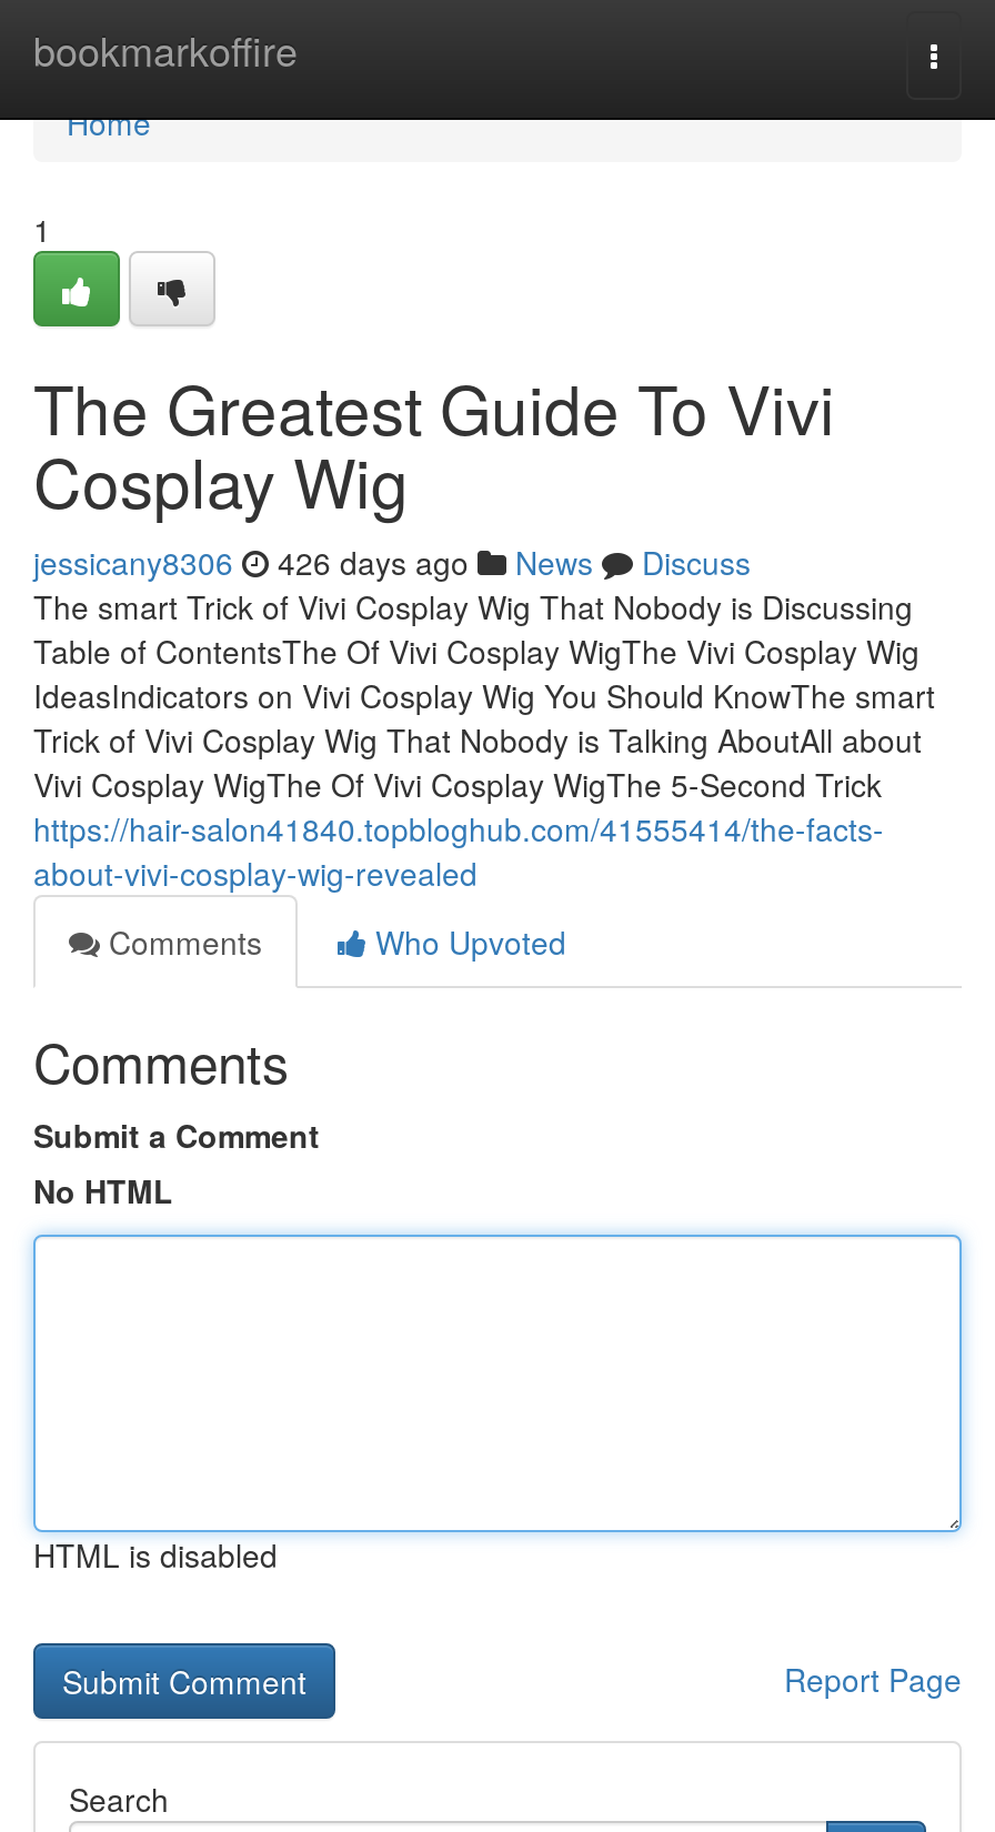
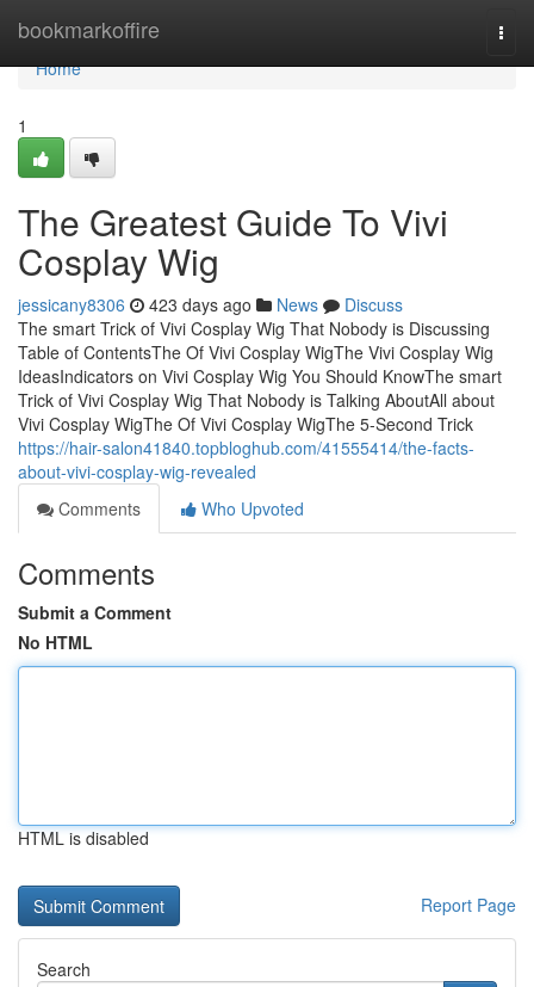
- jessicany8306 426 days ago News Discuss
+ jessicany8306 423 days ago News Discuss
